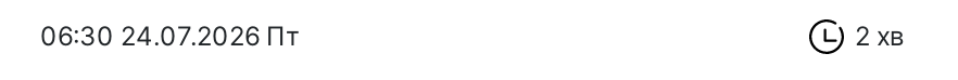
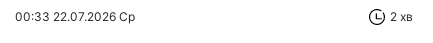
- 06:30 24.07.2026 Пт
+ 00:33 22.07.2026 Ср
